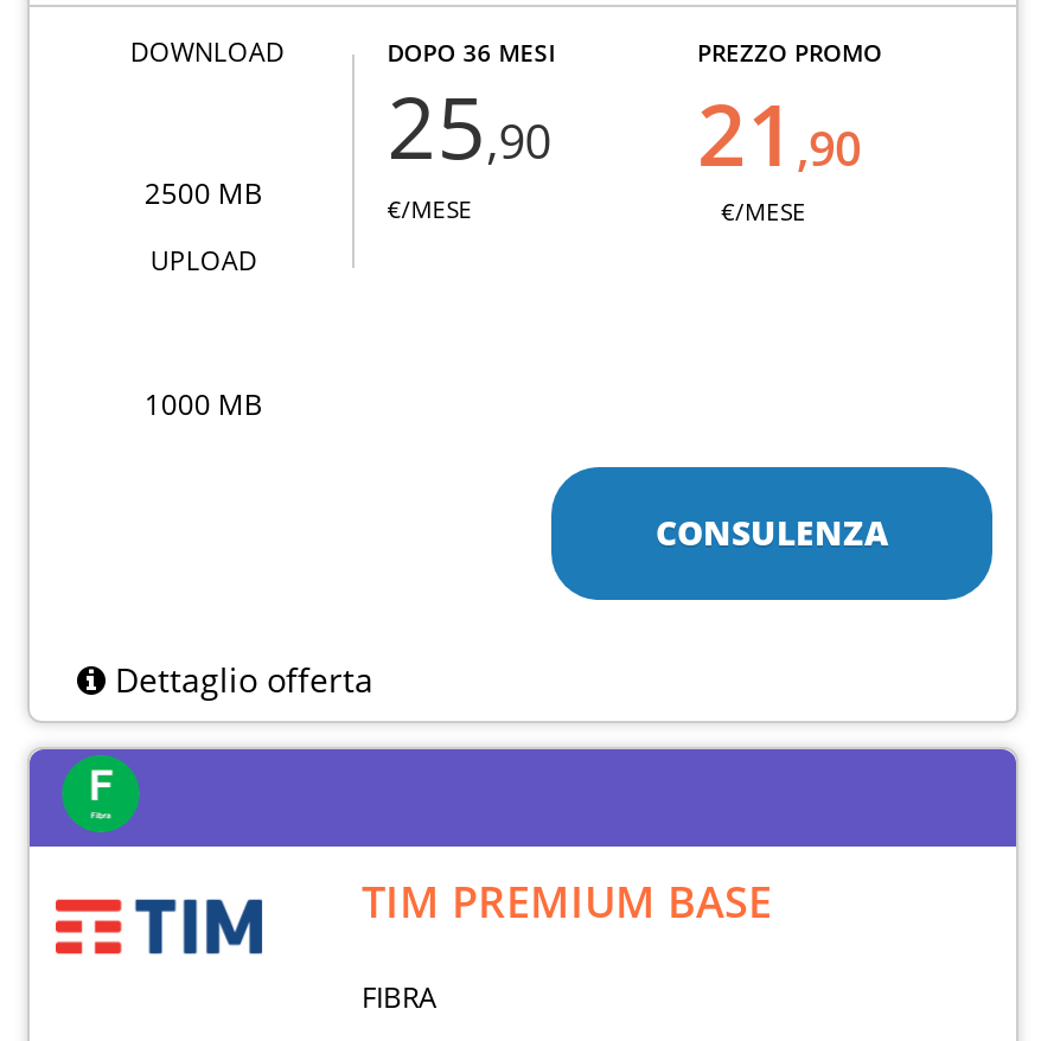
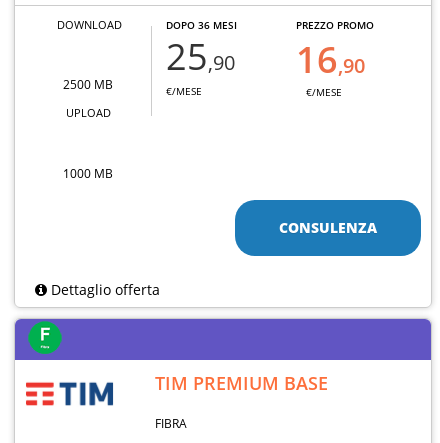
- 25,90 21,90
+ 25,90 16,90
